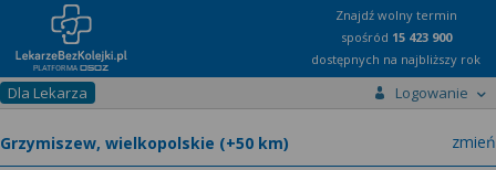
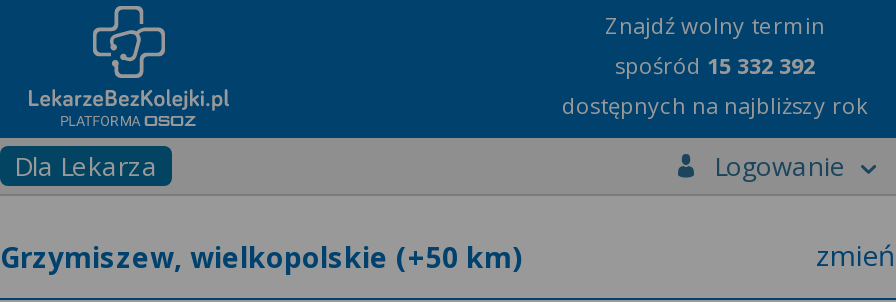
- spośród 15 423 900
+ spośród 15 332 392
